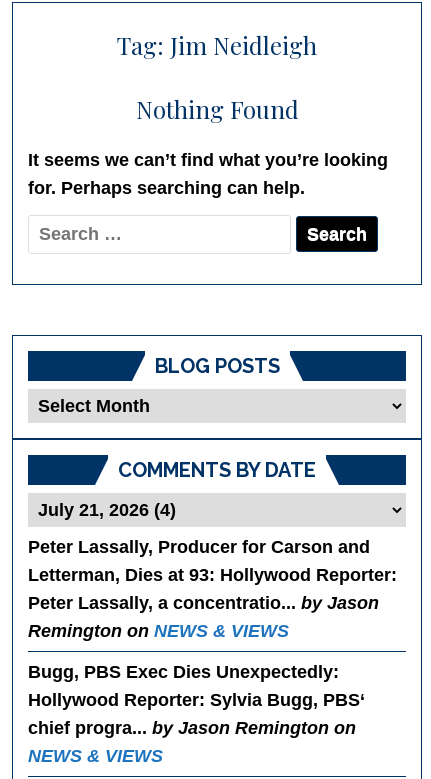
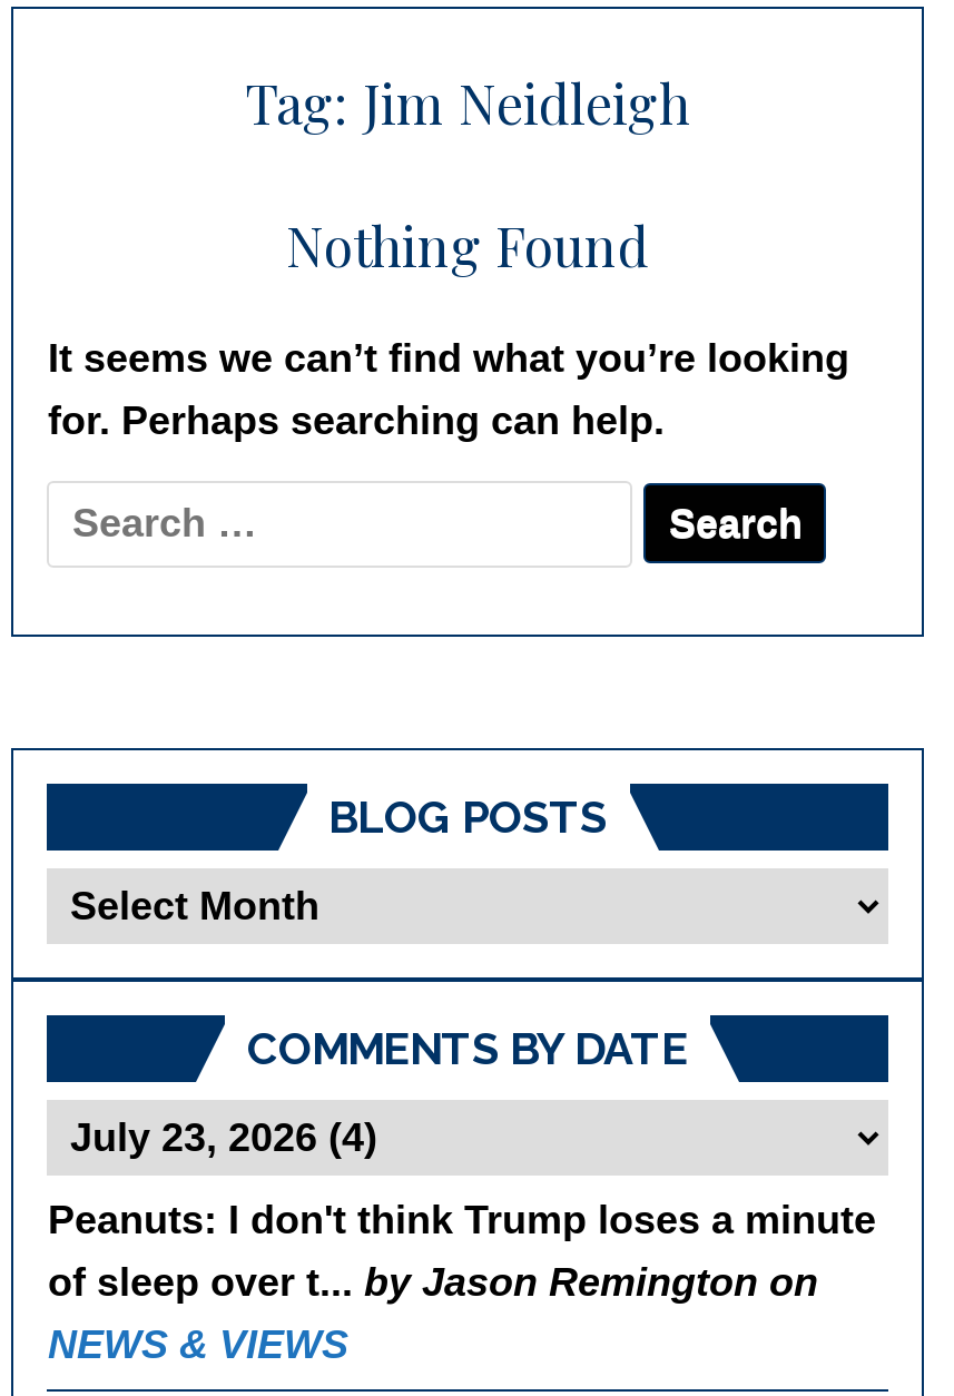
- Peter Lassally, Producer for Carson and
- Letterman, Dies at 93: Hollywood Reporter:
- Peter Lassally, a concentratio... by Jason
- Remington on NEWS & VIEWS
- Bugg, PBS Exec Dies Unexpectedly:
- Hollywood Reporter: Sylvia Bugg, PBS‘
- chief progra... by Jason Remington on
+ Peanuts: I don't think Trump loses a minute
+ of sleep over t... by Jason Remington on
